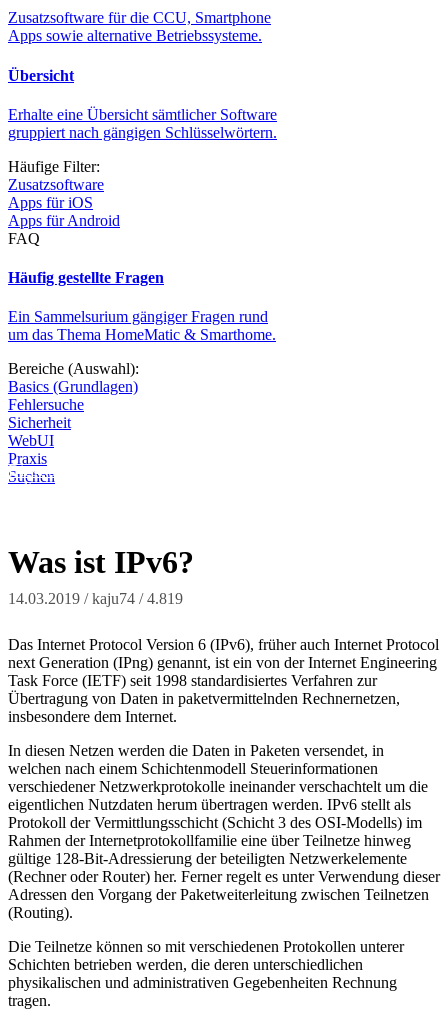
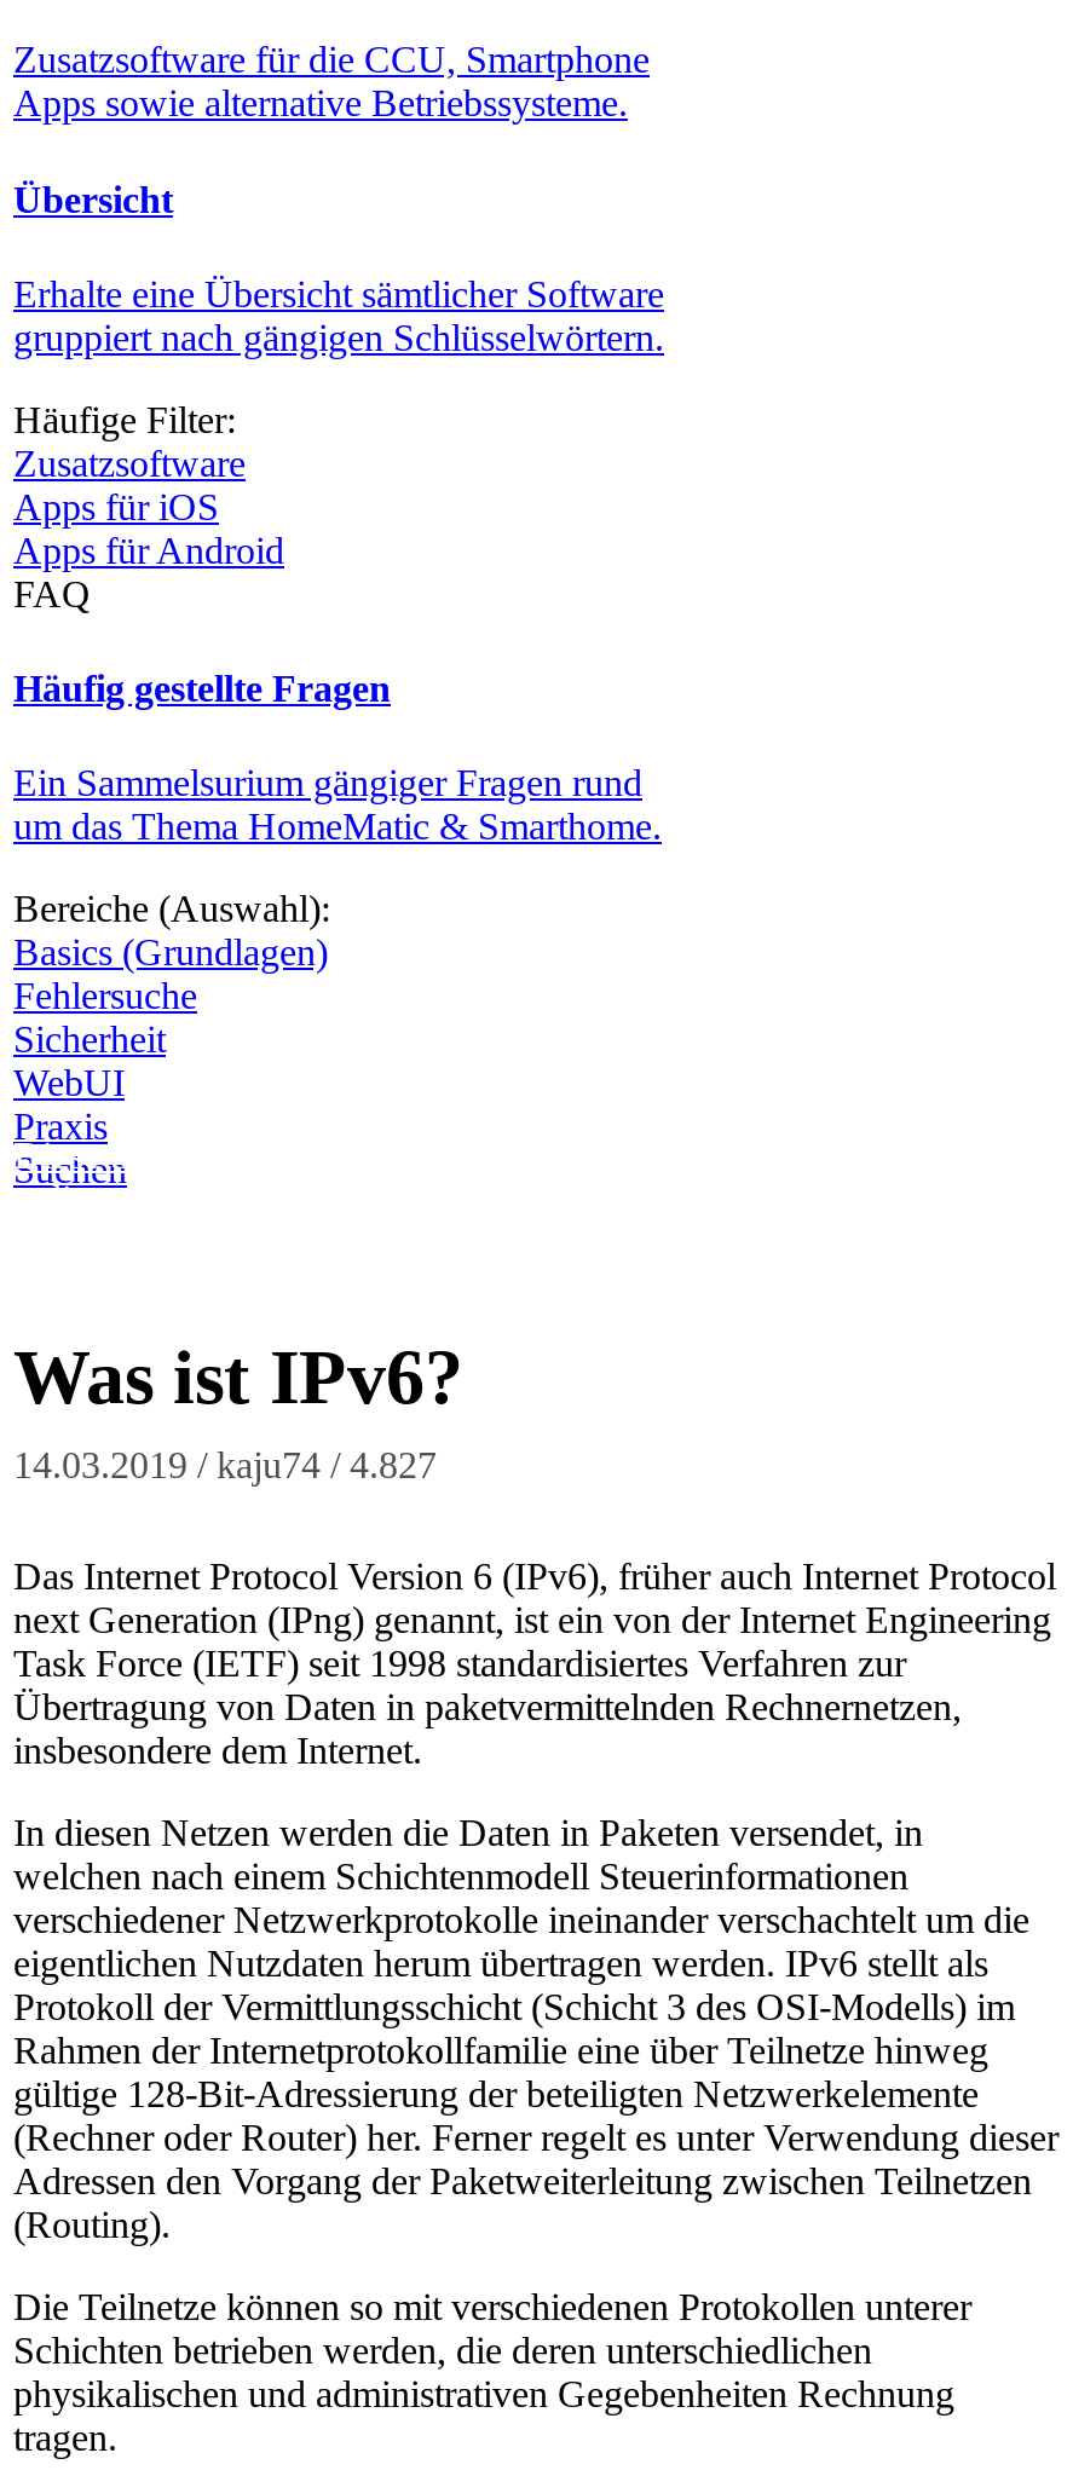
- 14.03.2019 / kaju74 / 4.819
+ 14.03.2019 / kaju74 / 4.827
